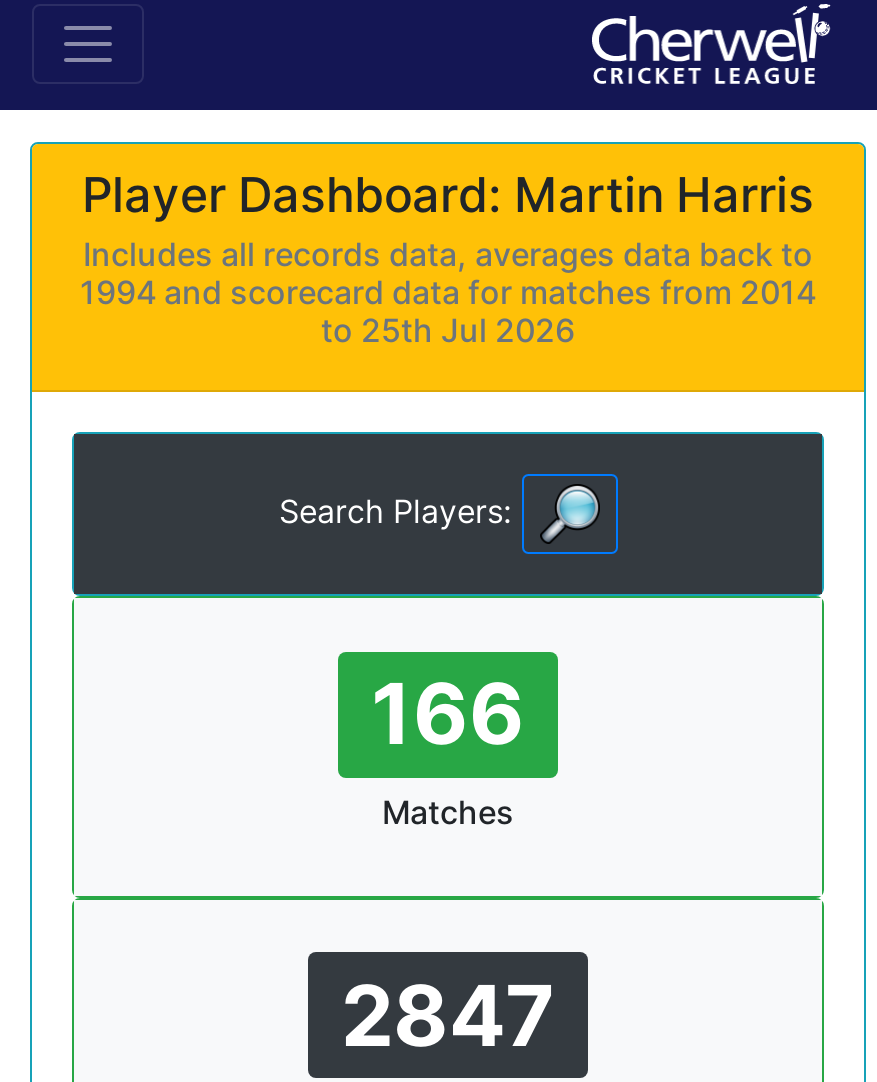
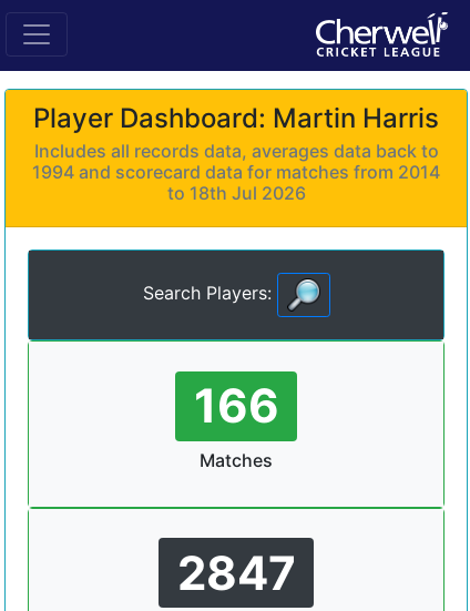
- to 25th Jul 2026
+ to 18th Jul 2026
